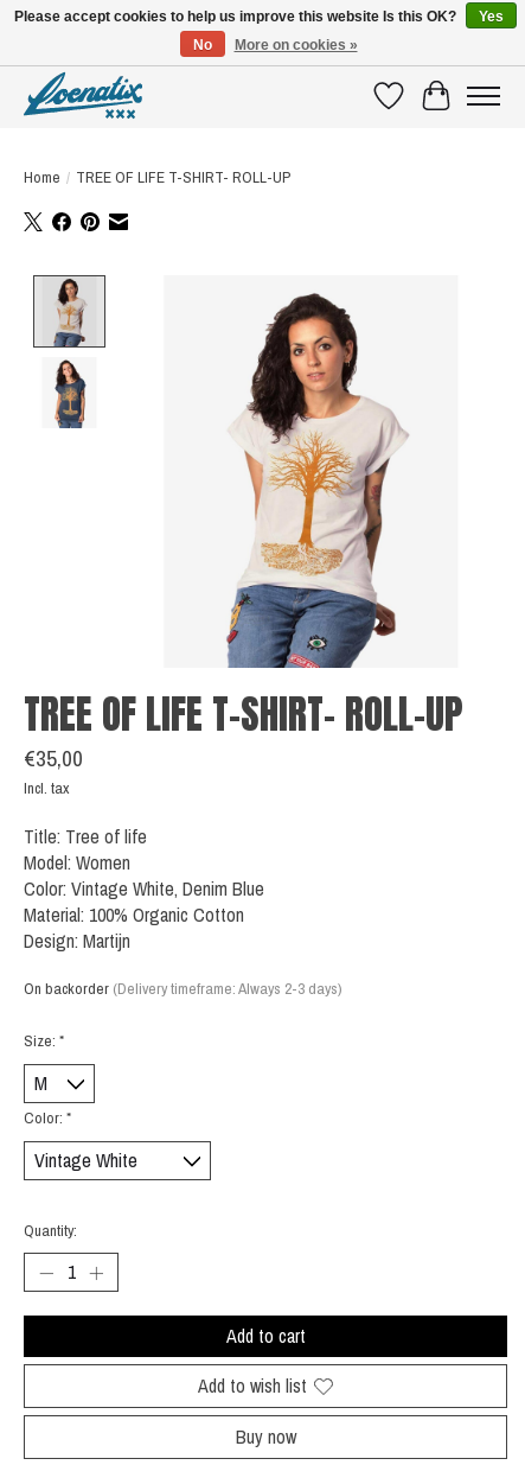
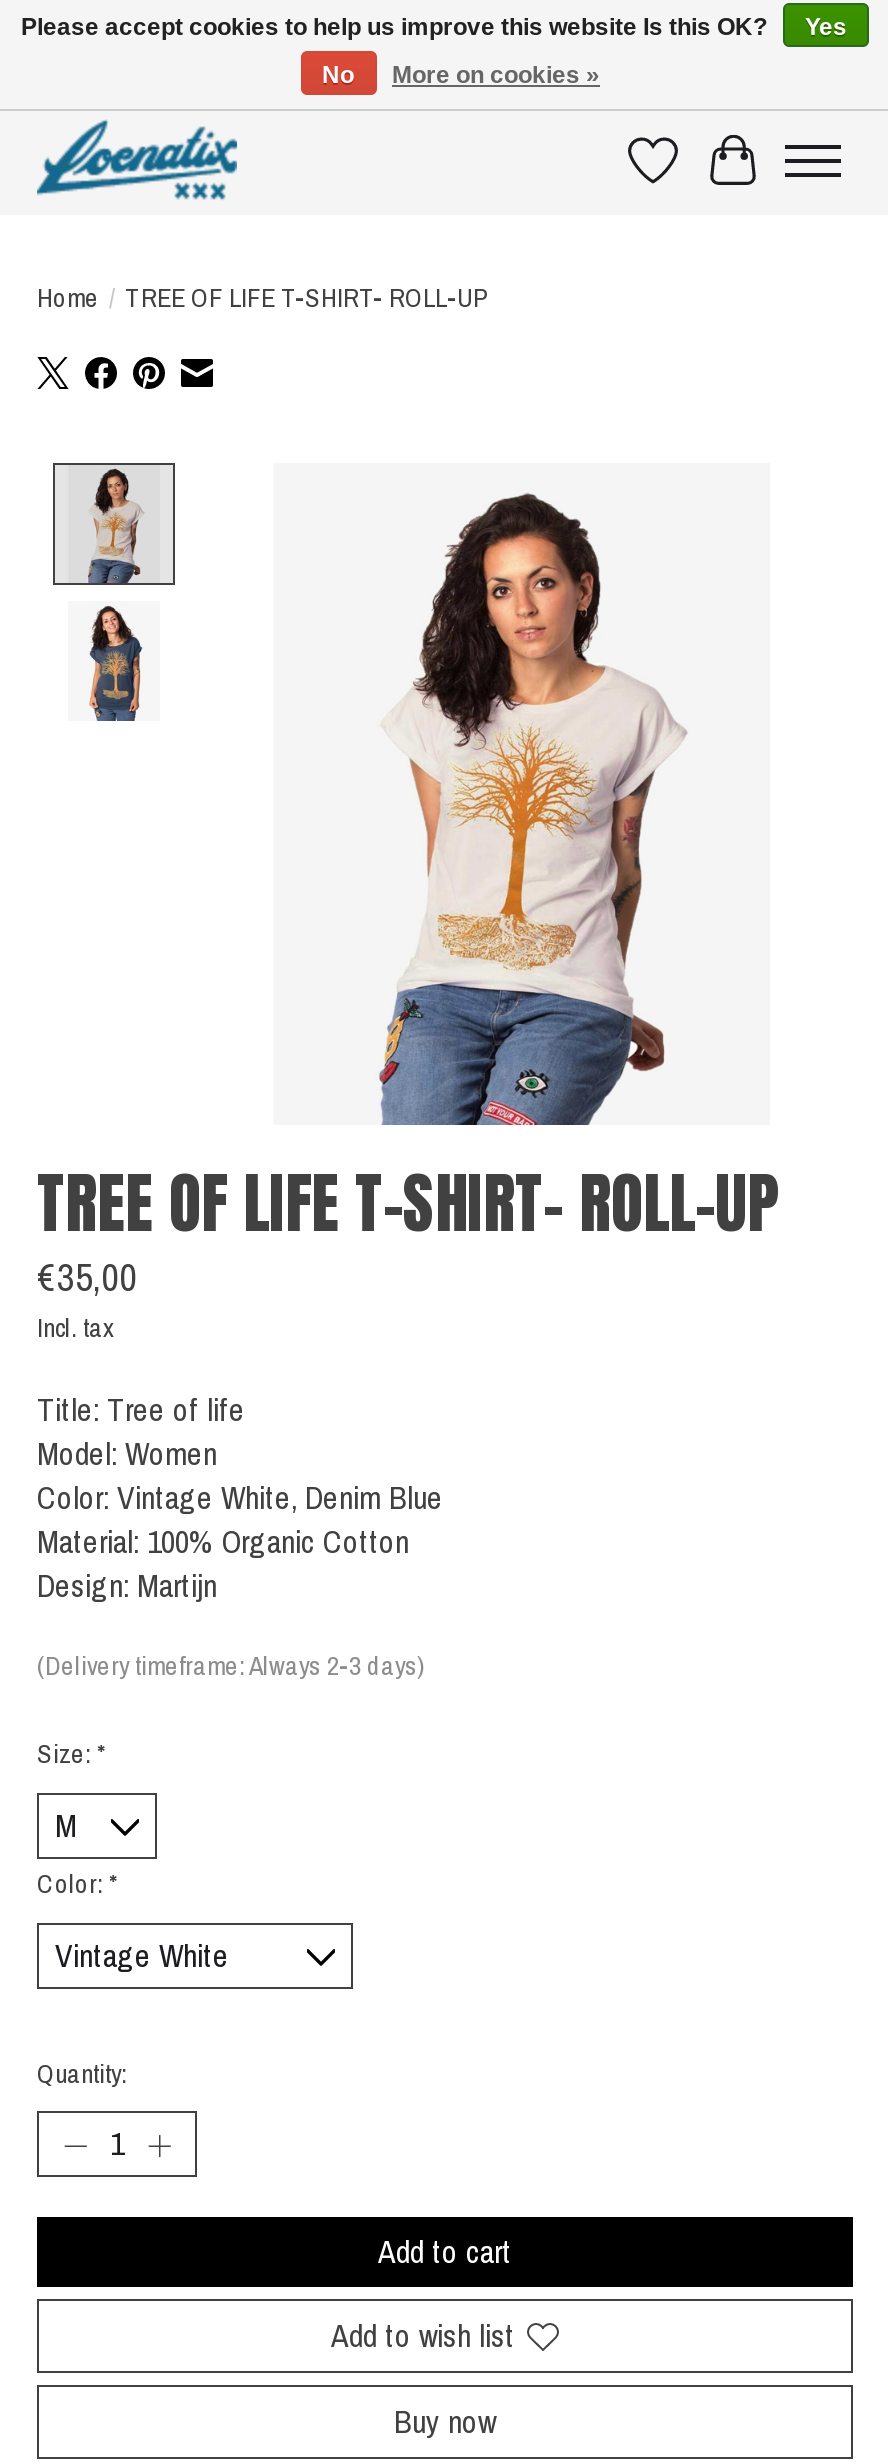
- On backorder (Delivery timeframe: Always 2-3 days)
+ (Delivery timeframe: Always 2-3 days)
